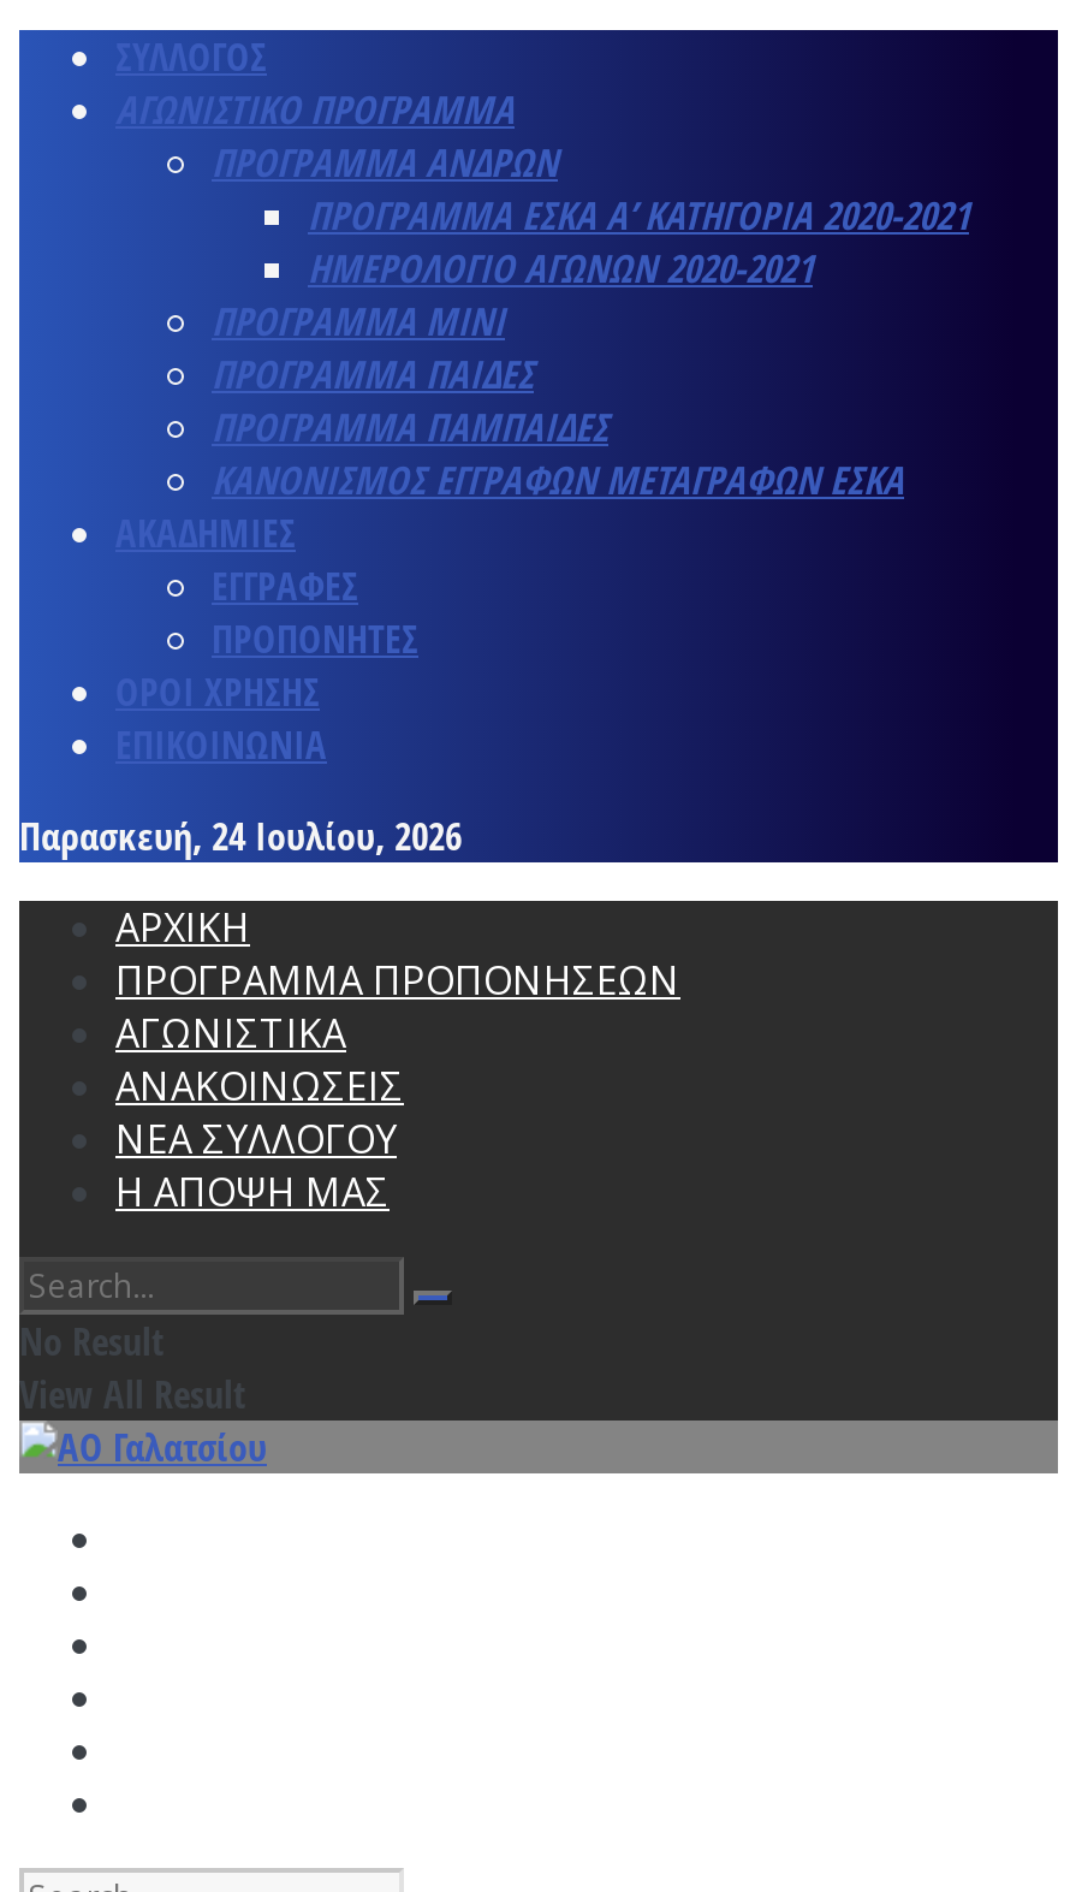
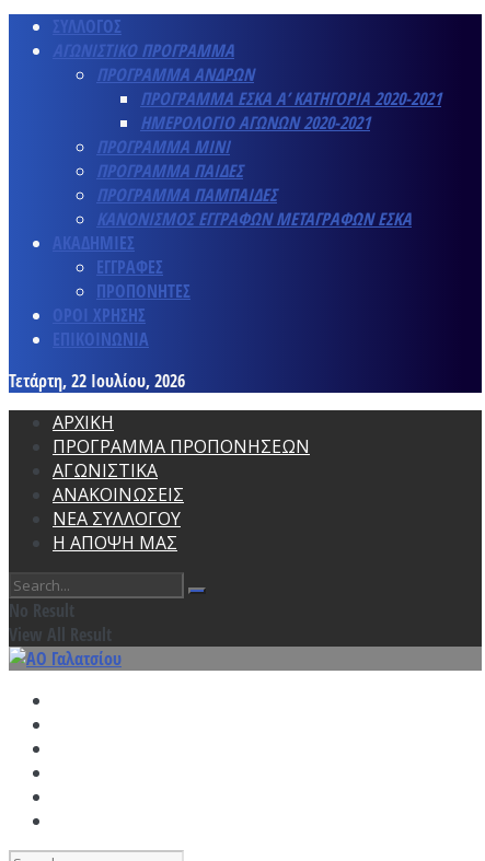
- Παρασκευή, 24 Ιουλίου, 2026
+ Τετάρτη, 22 Ιουλίου, 2026
